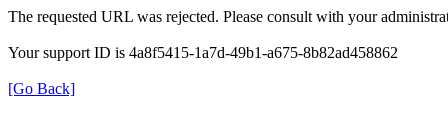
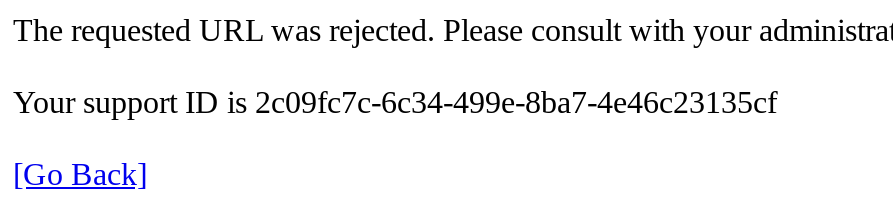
- Your support ID is 4a8f5415-1a7d-49b1-a675-8b82ad458862
+ Your support ID is 2c09fc7c-6c34-499e-8ba7-4e46c23135cf
